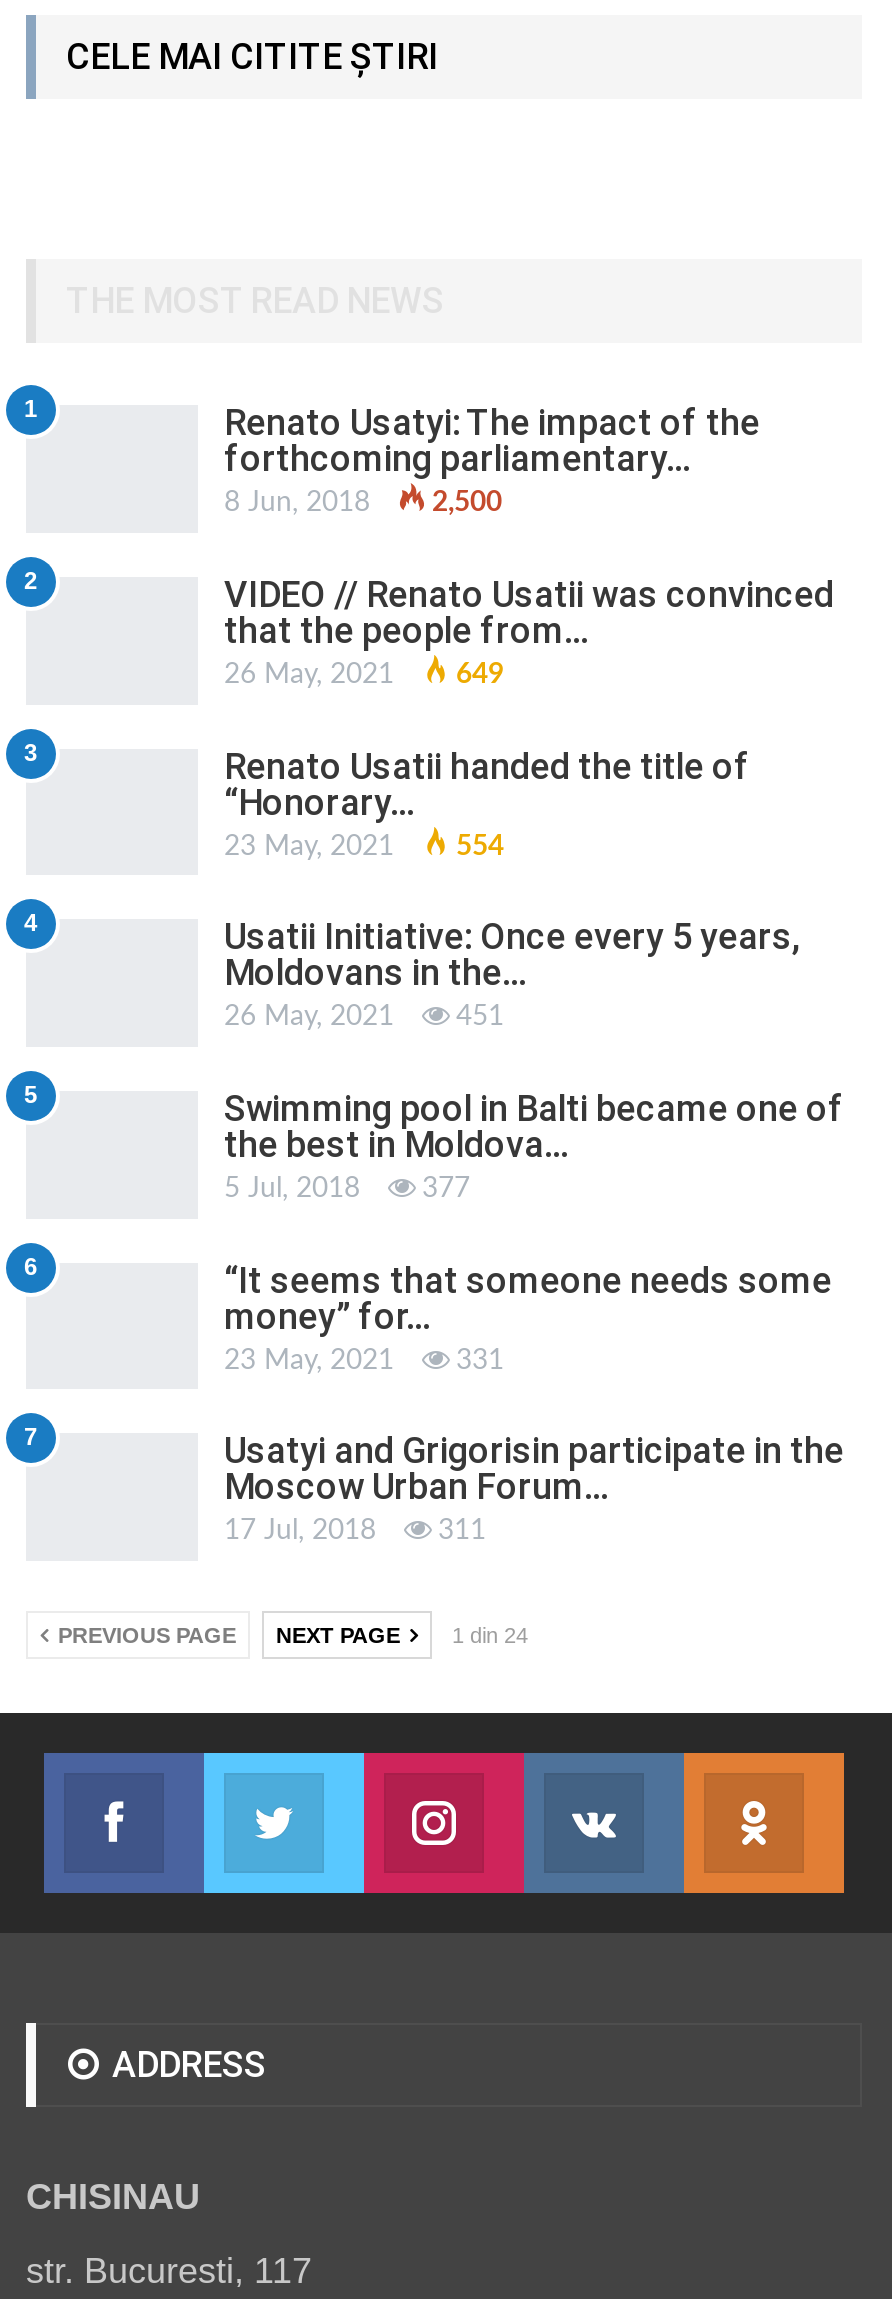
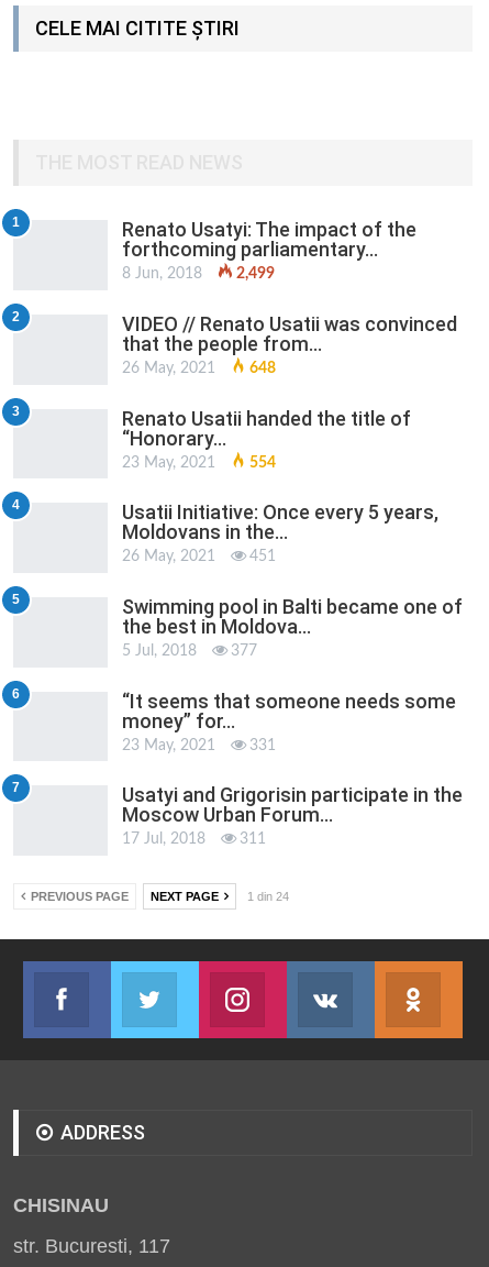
- 2,500
+ 2,499

- 649
+ 648
